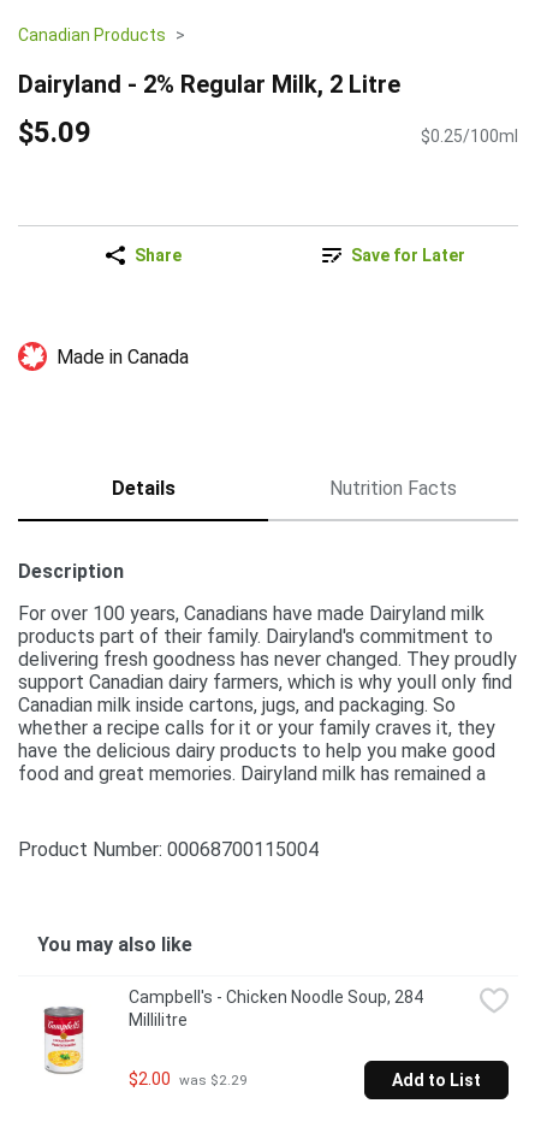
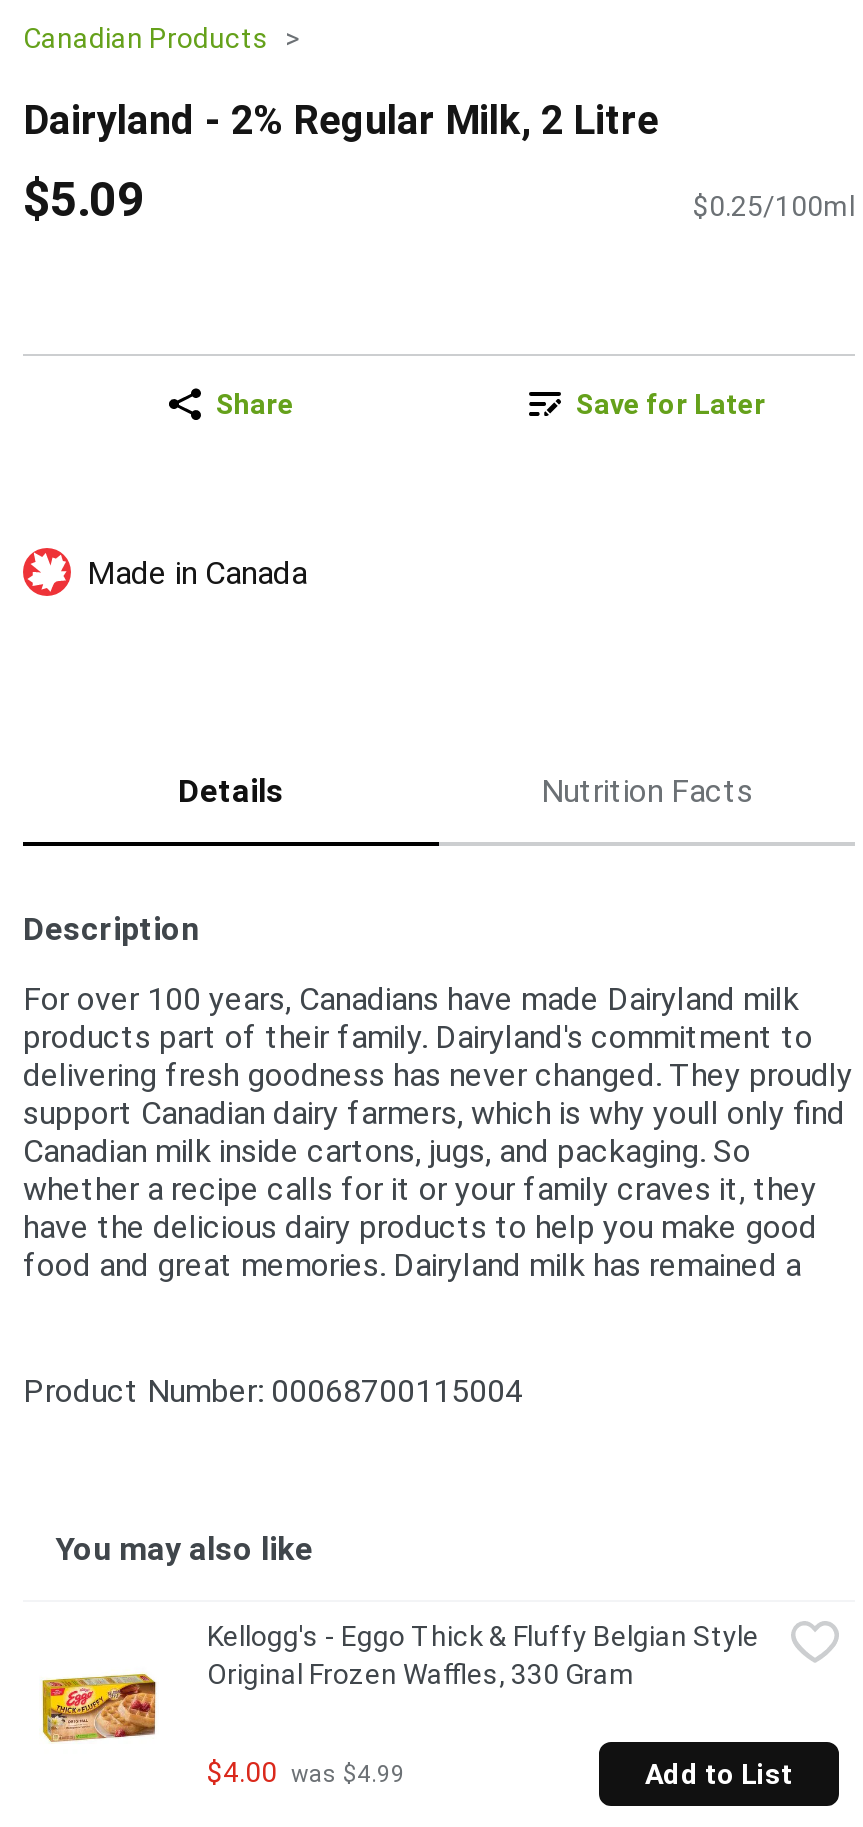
- [image]
- Campbell's - Chicken Noodle Soup, 284
- Millilitre
+ [image]
+ Kellogg's - Eggo Thick & Fluffy Belgian Style
+ Original Frozen Waffles, 330 Gram

- $2.00 was $2.29
+ $4.00 was $4.99
